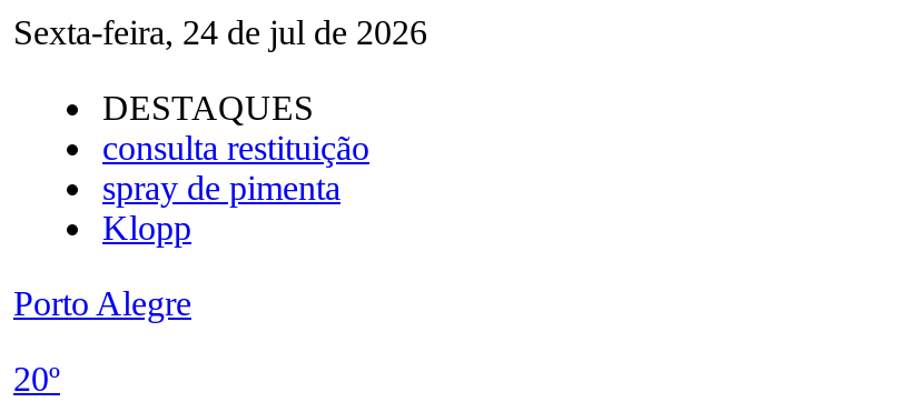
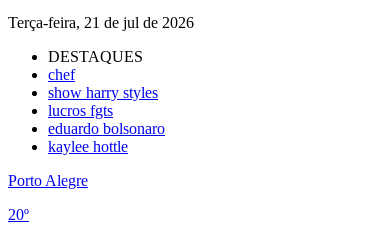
- Sexta-feira, 24 de jul de 2026
+ Terça-feira, 21 de jul de 2026

- consulta restituição
- spray de pimenta
- Klopp
+ chef
+ show harry styles
+ lucros fgts
+ eduardo bolsonaro
+ kaylee hottle
